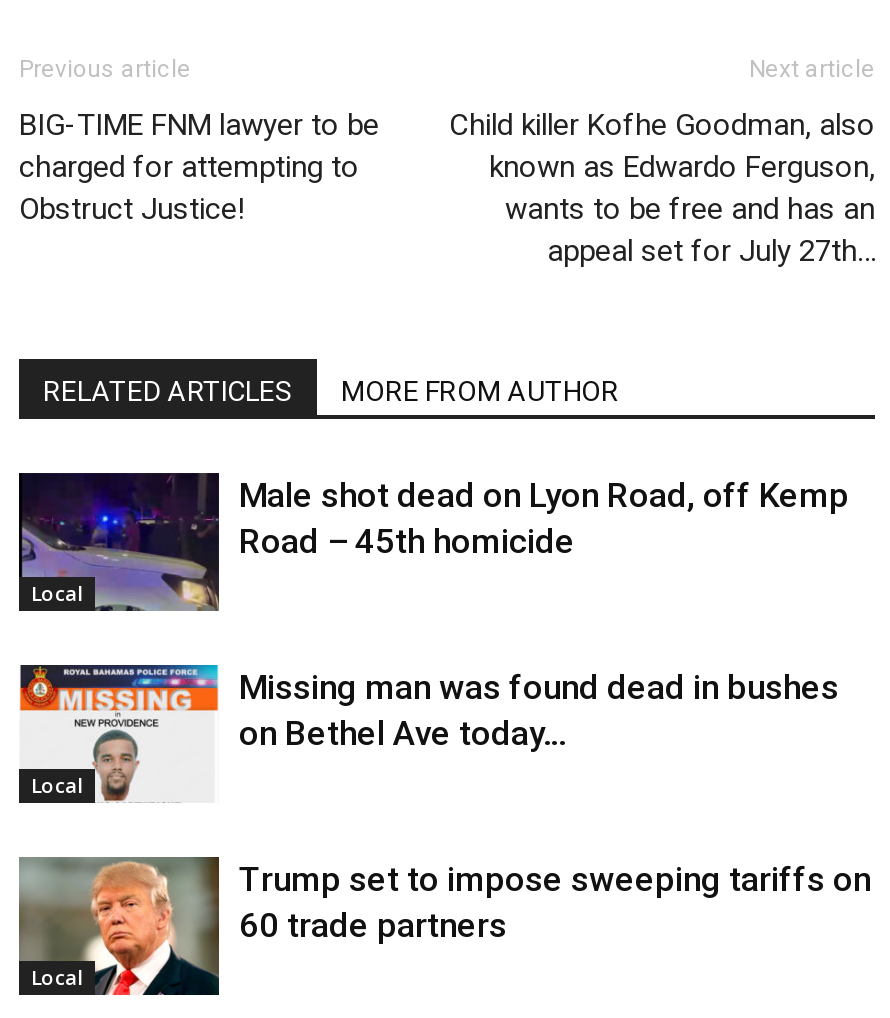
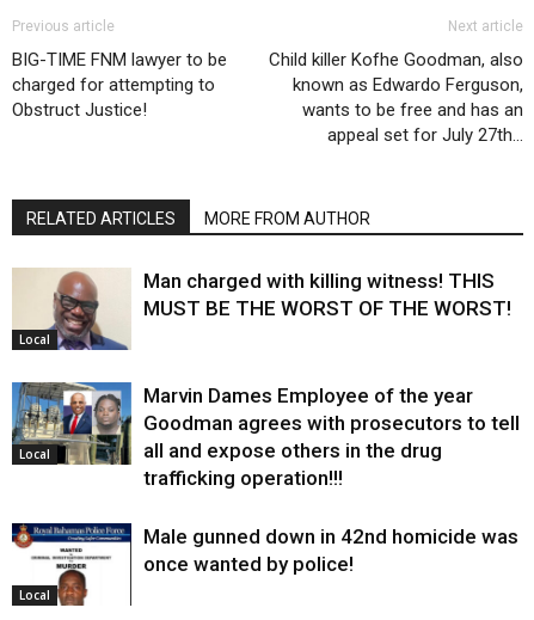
- [image]
- Male shot dead on Lyon Road, off Kemp
- Road – 45th homicide
+ [image]
+ Man charged with killing witness! THIS
+ MUST BE THE WORST OF THE WORST!

- [image]
- Missing man was found dead in bushes
- on Bethel Ave today…
+ [image]
+ Marvin Dames Employee of the year
+ Goodman agrees with prosecutors to tell
+ all and expose others in the drug
+ trafficking operation!!!

- [image]
- Trump set to impose sweeping tariffs on
- 60 trade partners
+ [image]
+ Male gunned down in 42nd homicide was
+ once wanted by police!
